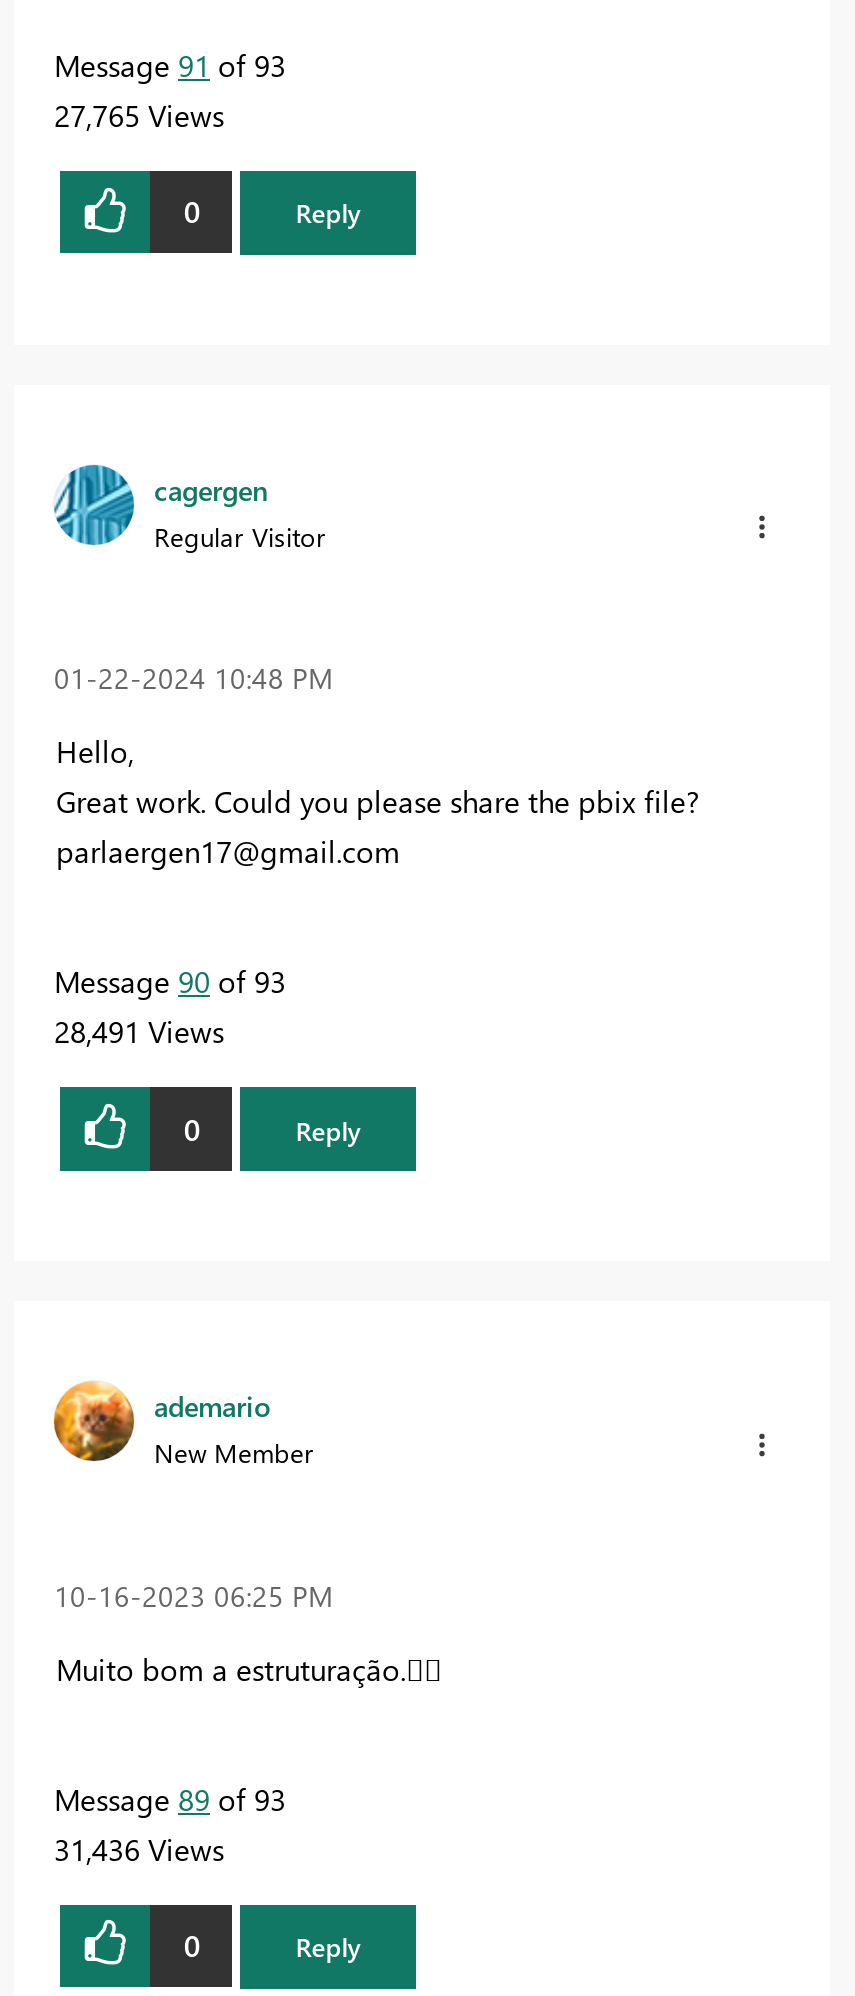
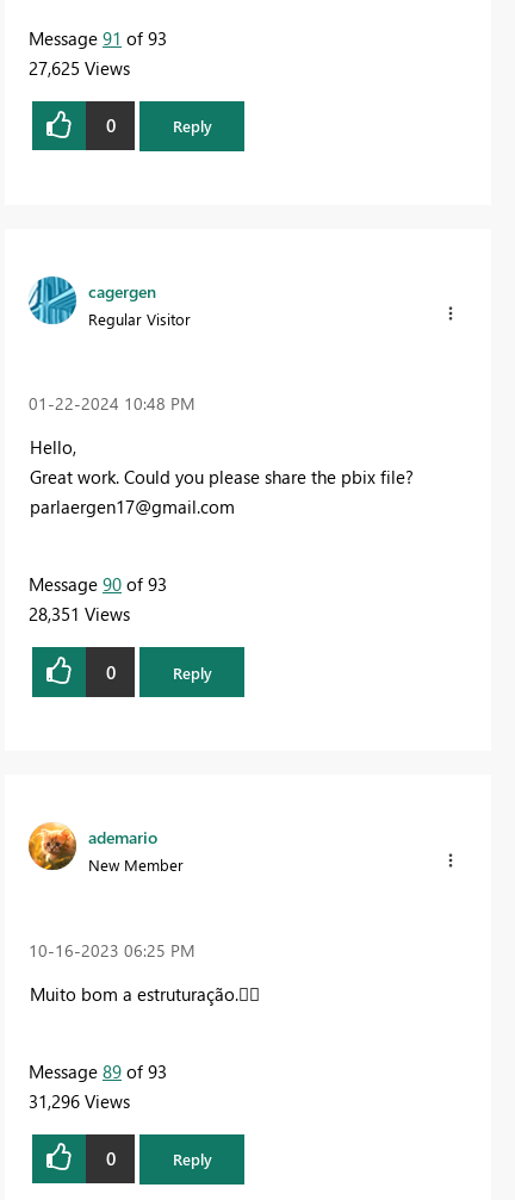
- 27,765 Views
+ 27,625 Views

- 28,491 Views
+ 28,351 Views

- 31,436 Views
+ 31,296 Views
